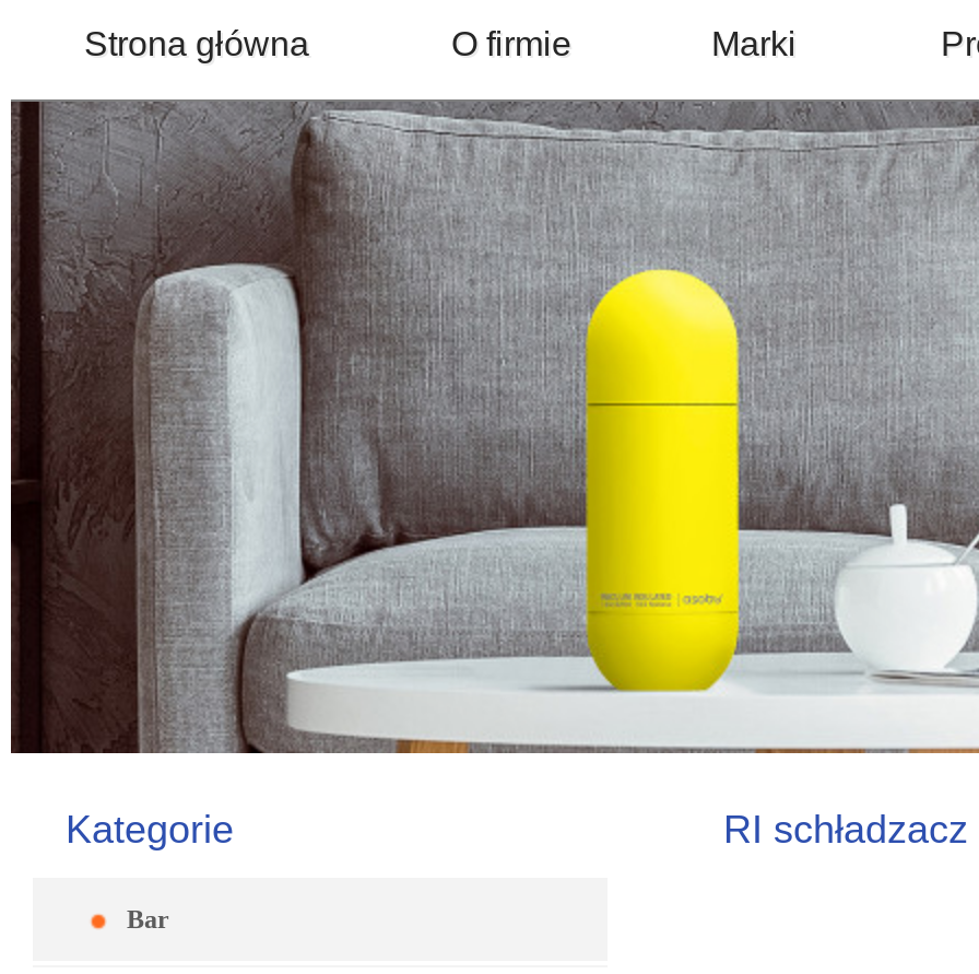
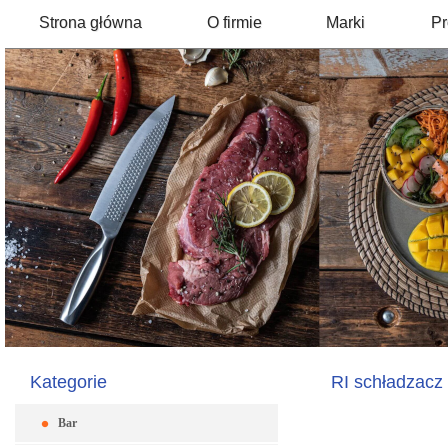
- [image]
+ [image]
